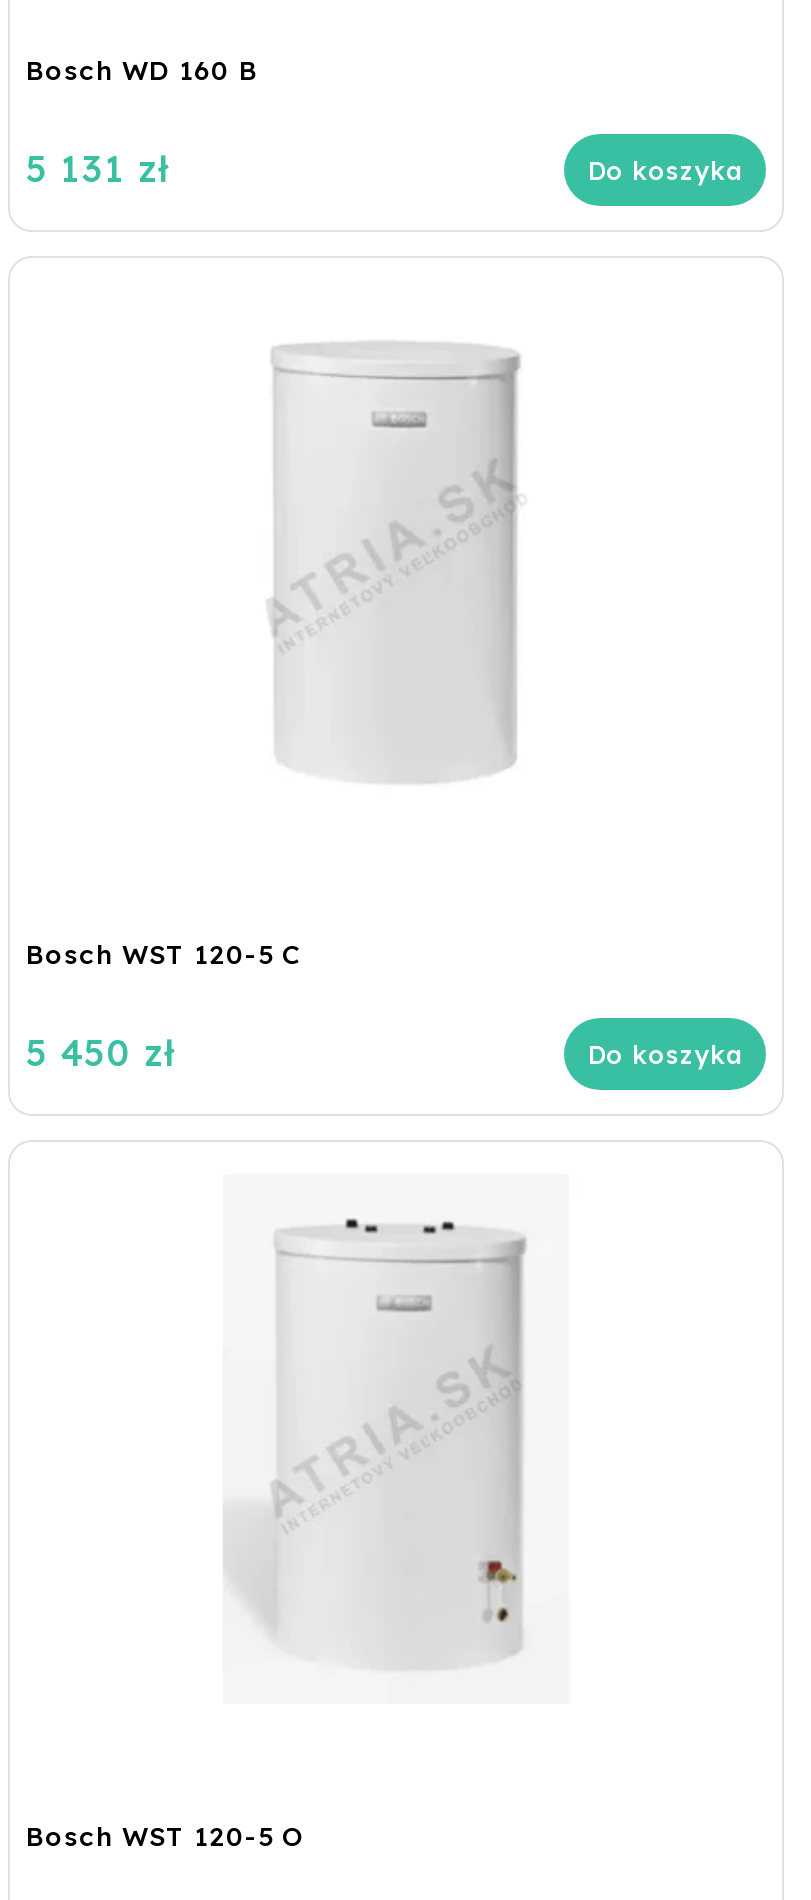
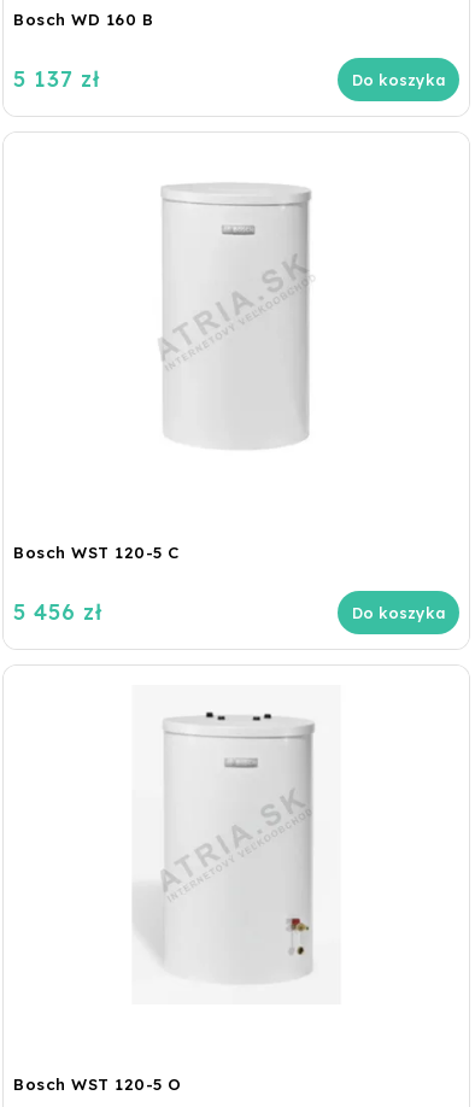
- 5 131 zł
+ 5 137 zł

- 5 450 zł
+ 5 456 zł
